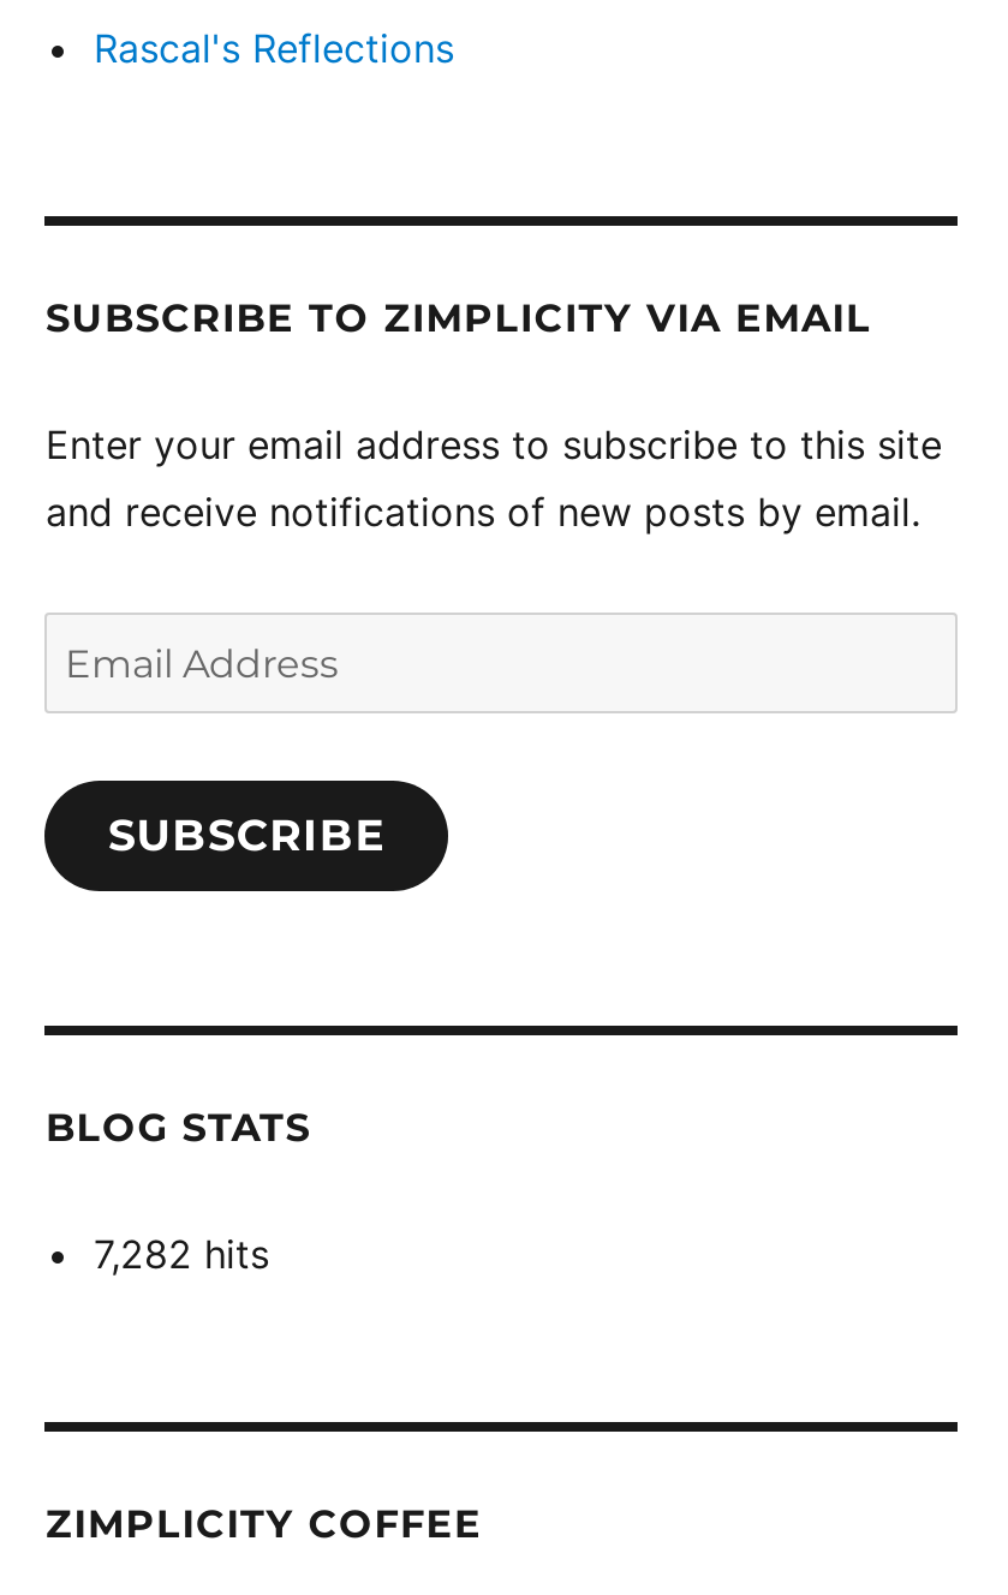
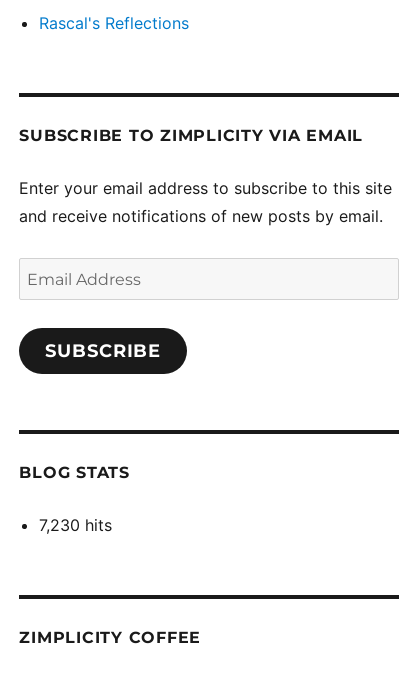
- 7,282 hits
+ 7,230 hits
